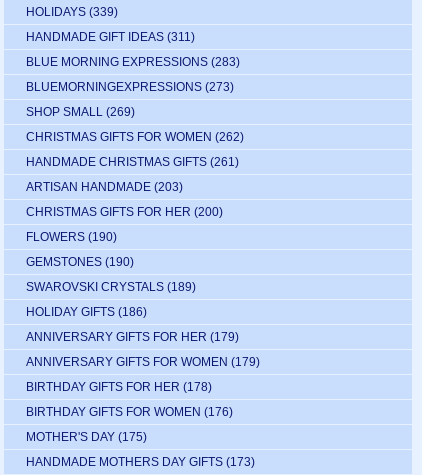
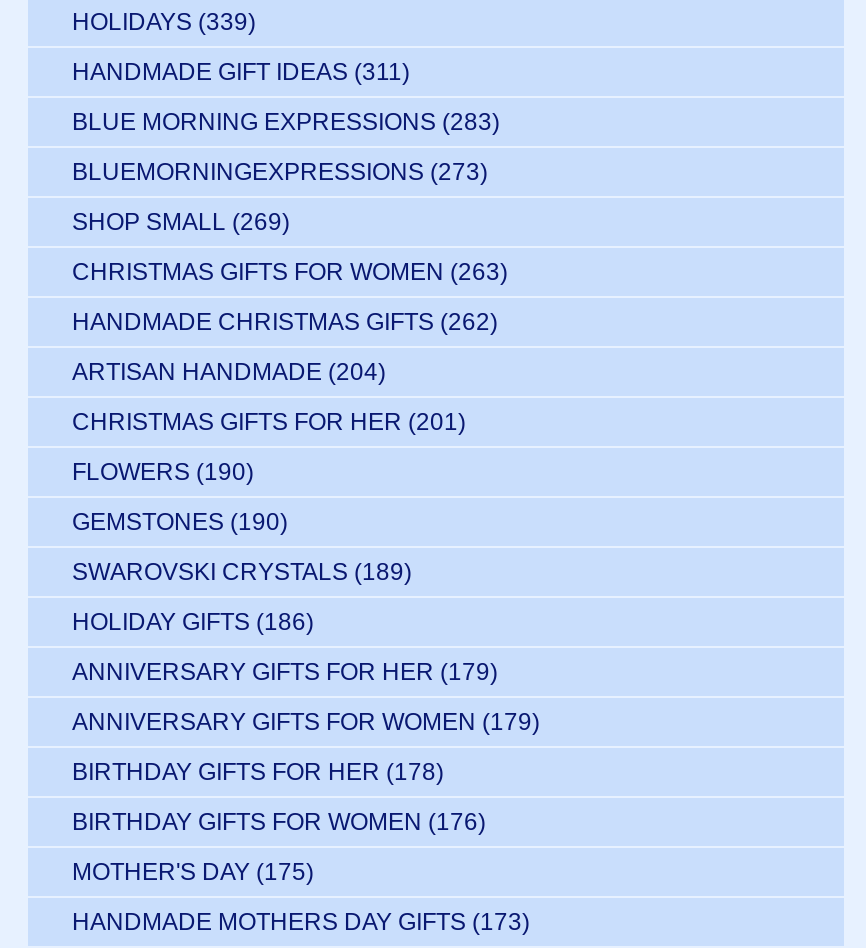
- CHRISTMAS GIFTS FOR WOMEN (262)
+ CHRISTMAS GIFTS FOR WOMEN (263)

- HANDMADE CHRISTMAS GIFTS (261)
+ HANDMADE CHRISTMAS GIFTS (262)

- ARTISAN HANDMADE (203)
+ ARTISAN HANDMADE (204)

- CHRISTMAS GIFTS FOR HER (200)
+ CHRISTMAS GIFTS FOR HER (201)
